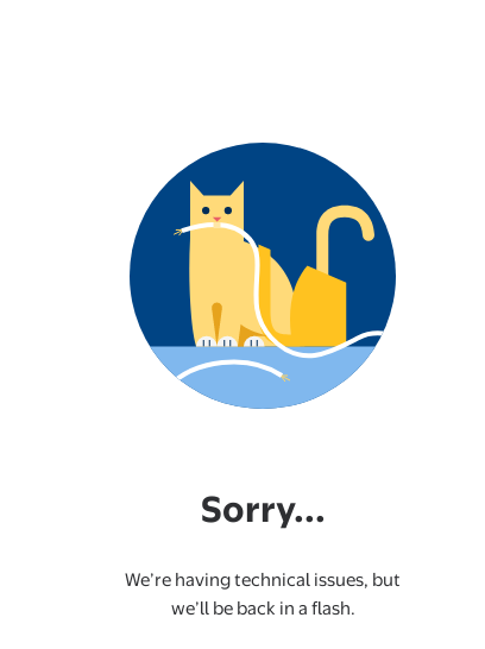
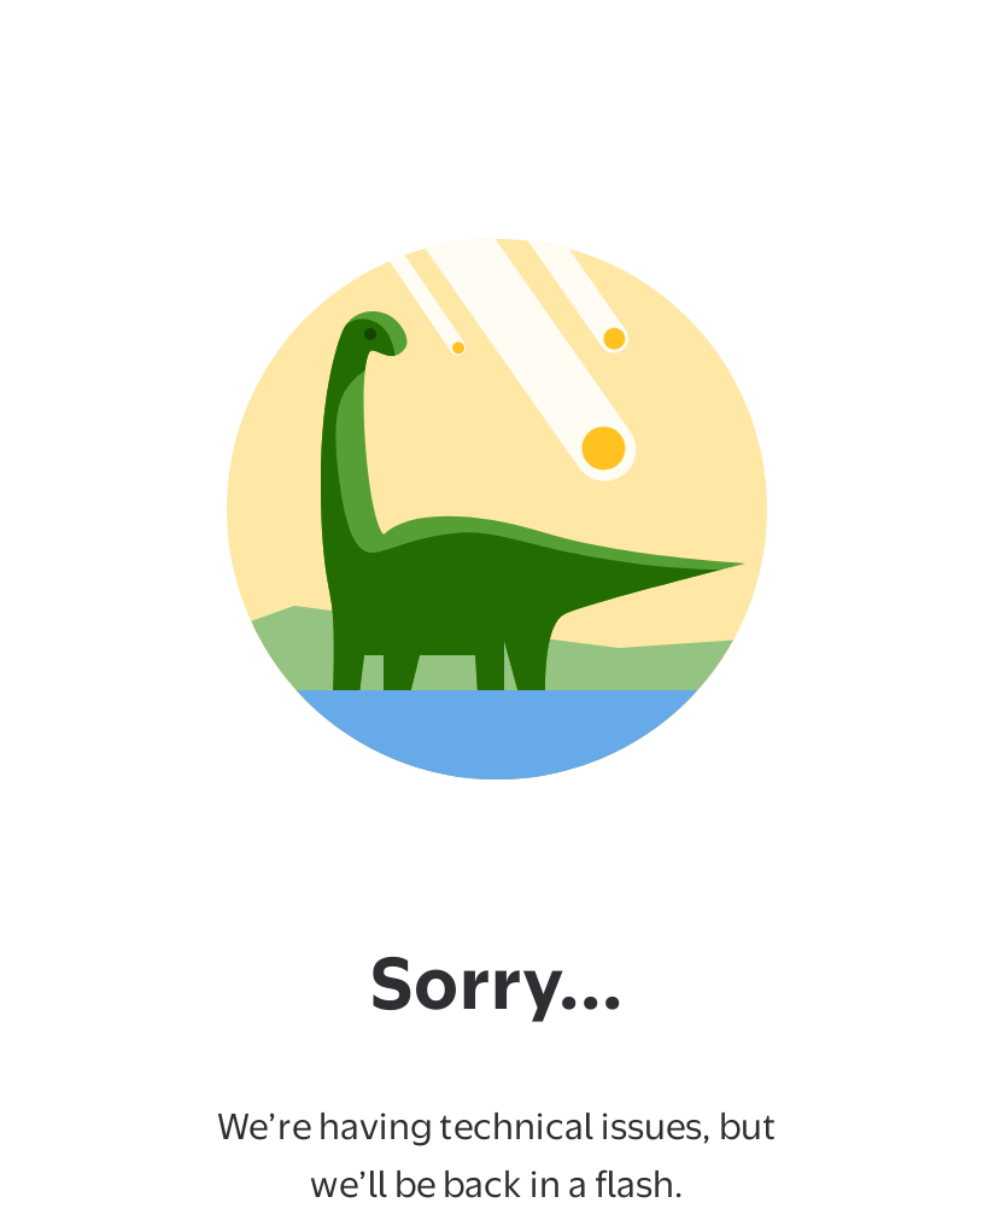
- [image]
+ [image]
